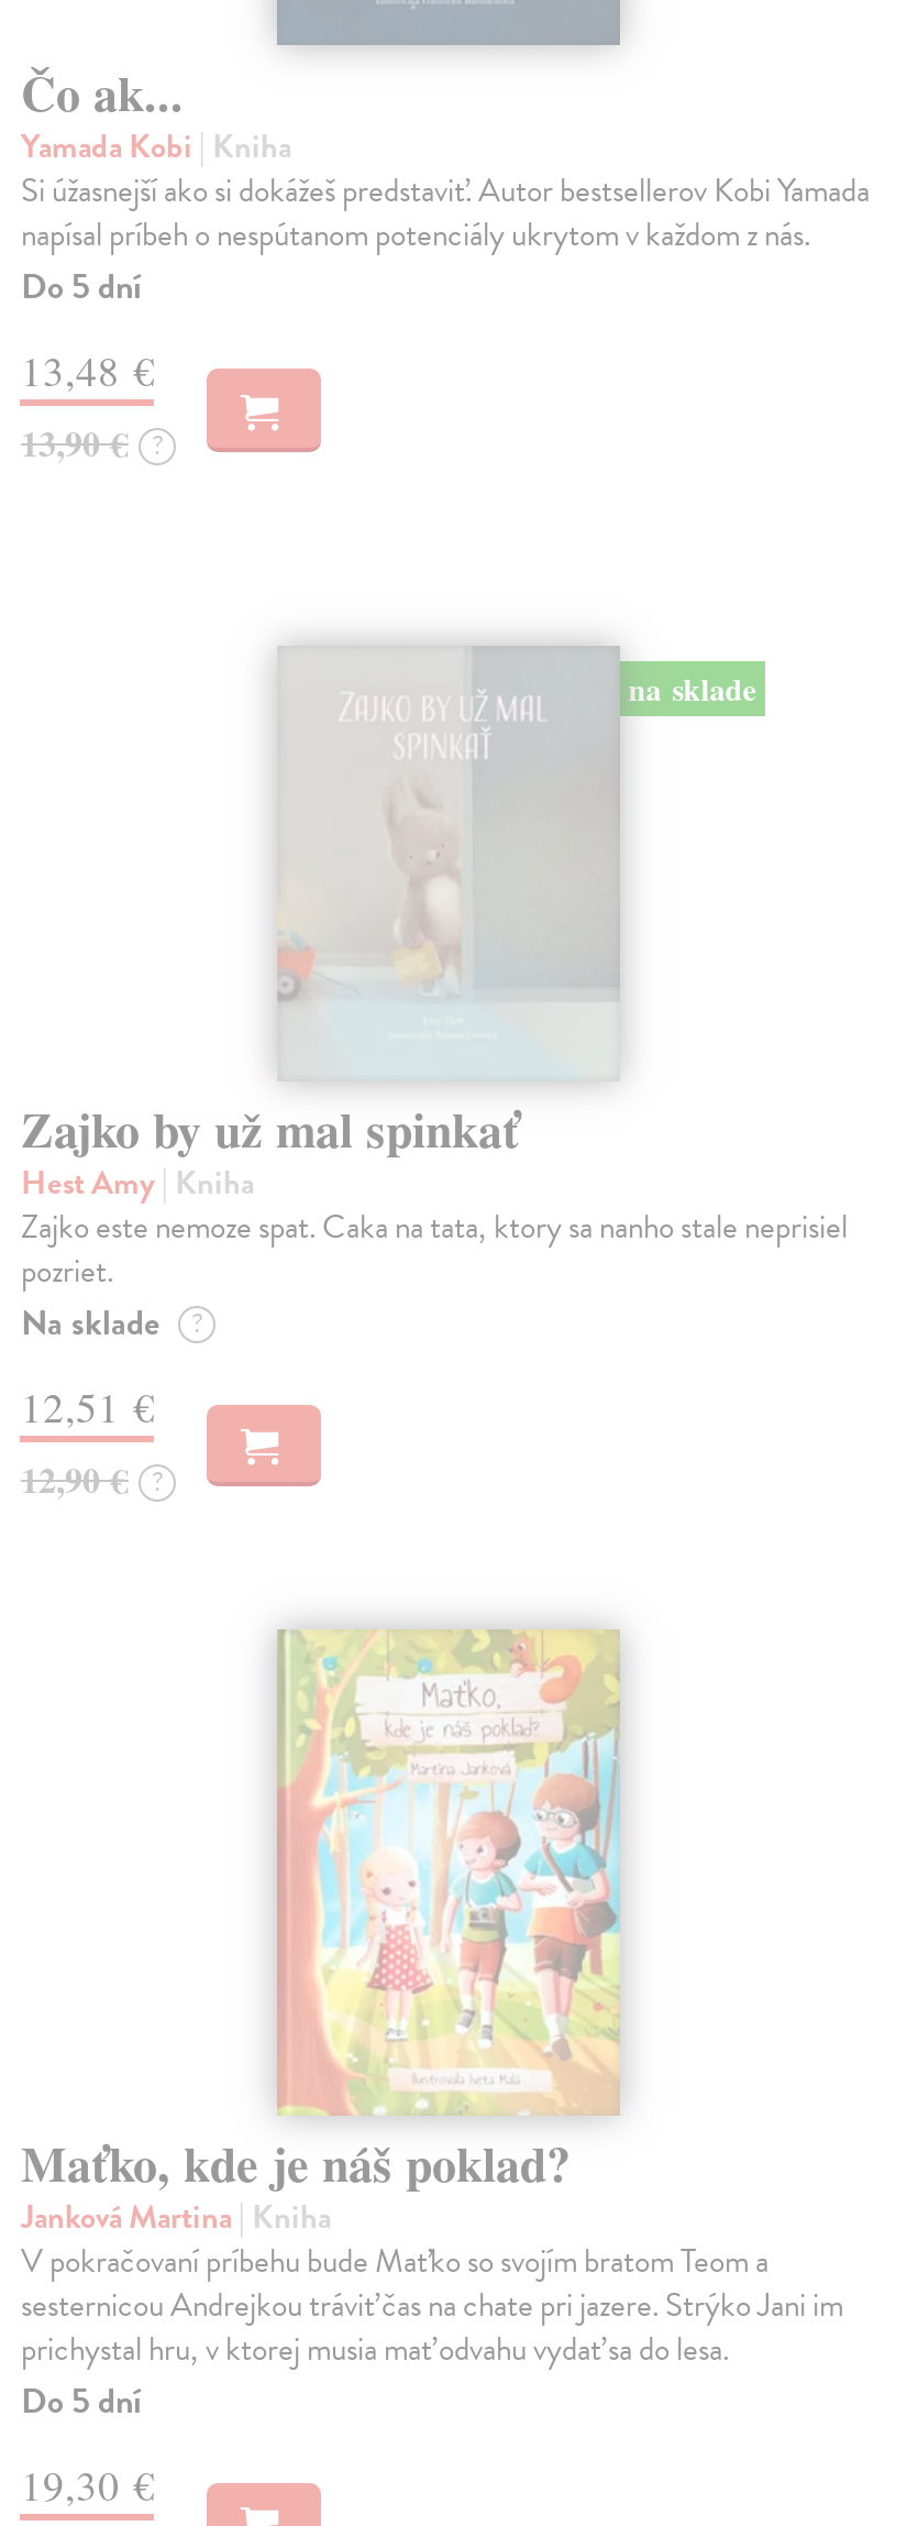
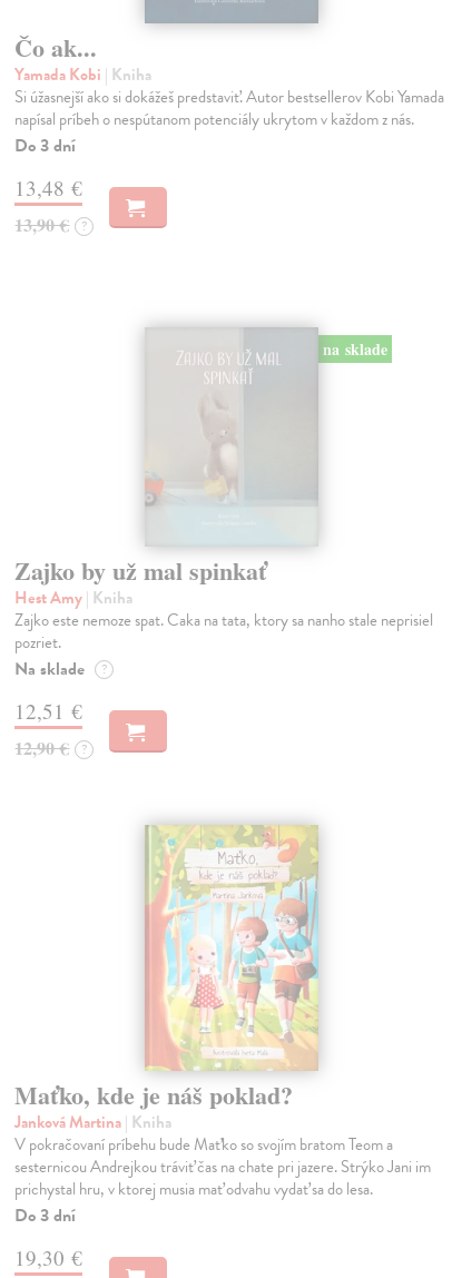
- Do 5 dní
+ Do 3 dní

- Do 5 dní
+ Do 3 dní
